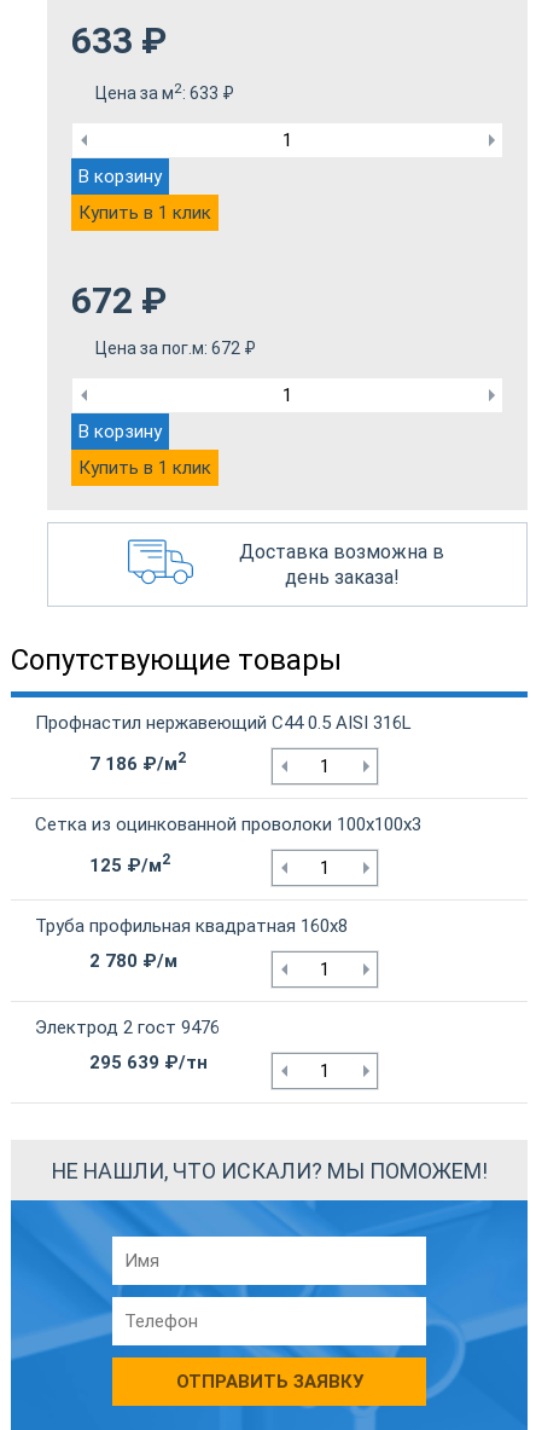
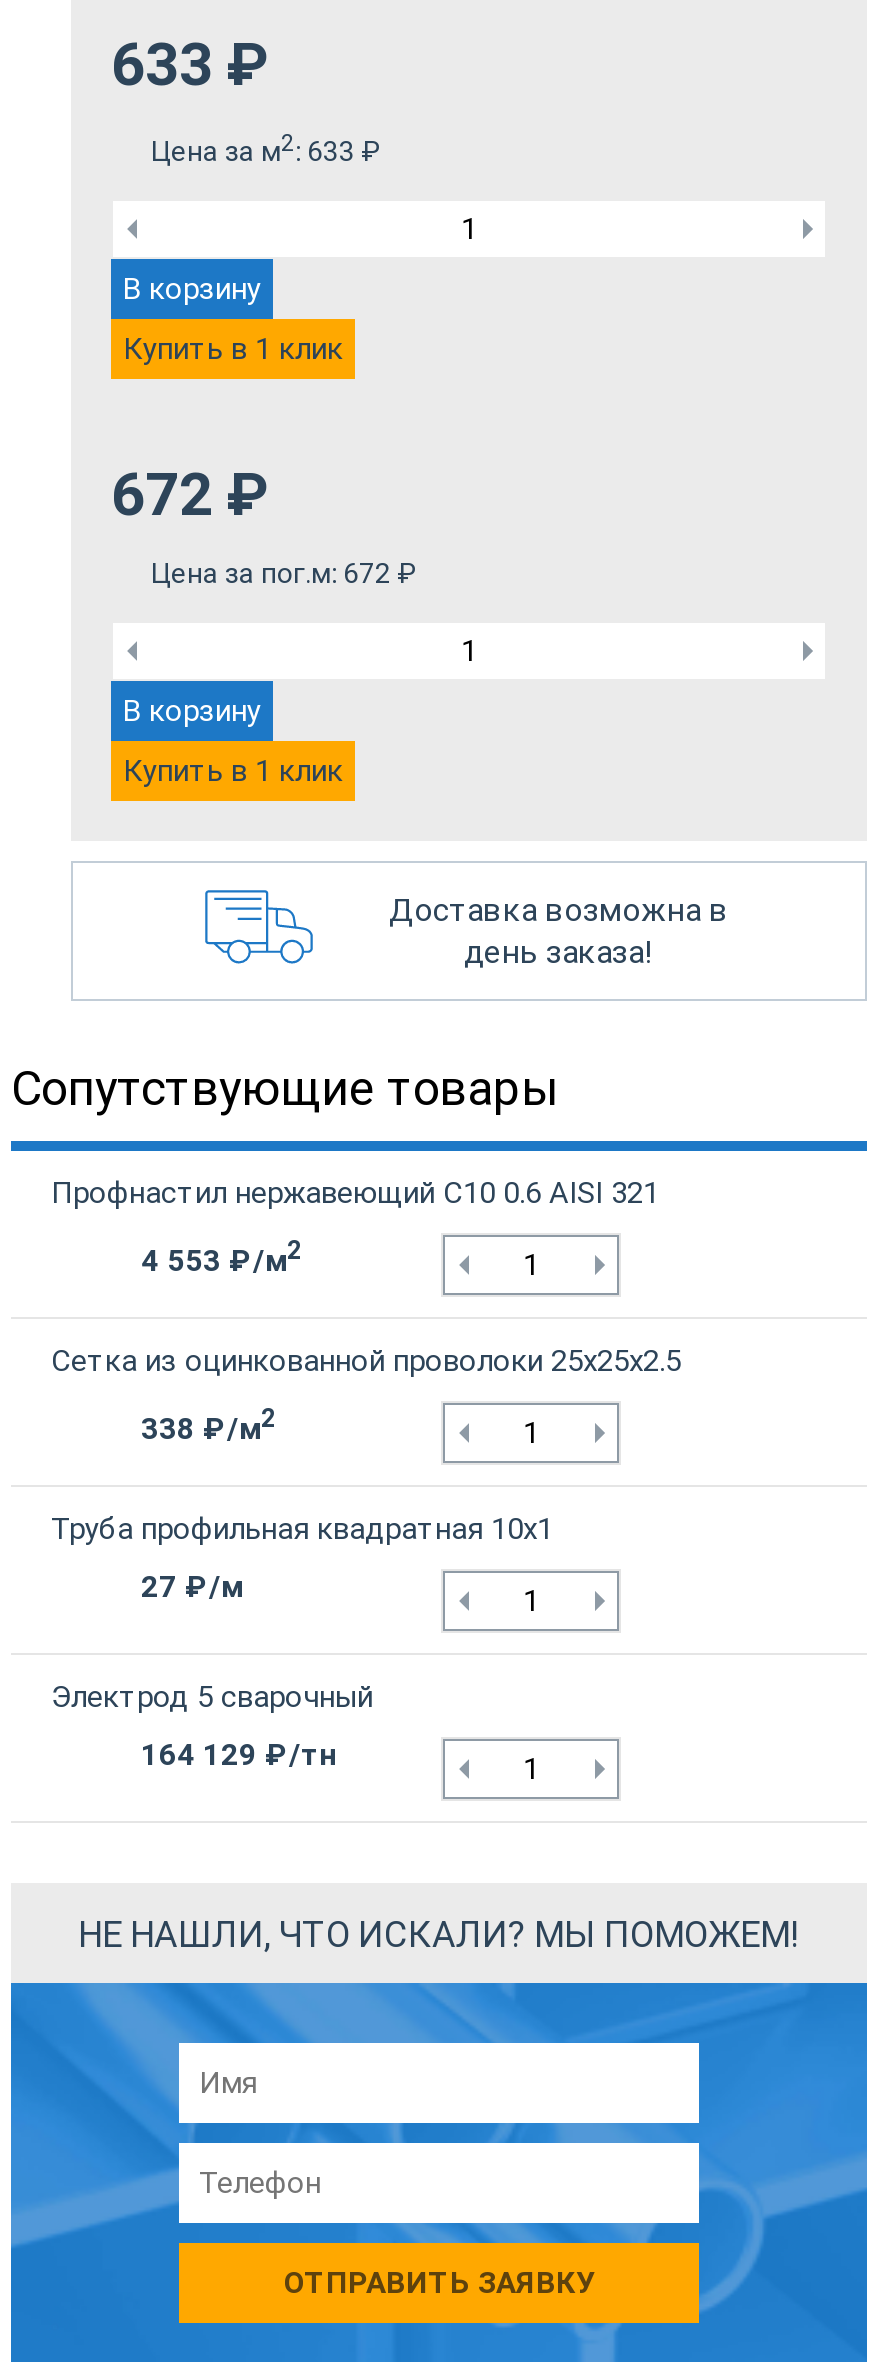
- Профнастил нержавеющий С44 0.5 AISI 316L
+ Профнастил нержавеющий С10 0.6 AISI 321

- 7 186 ₽/м2
+ 4 553 ₽/м2

- Сетка из оцинкованной проволоки 100х100х3
+ Сетка из оцинкованной проволоки 25х25х2.5

- 125 ₽/м2
+ 338 ₽/м2

- Труба профильная квадратная 160х8
+ Труба профильная квадратная 10х1

- 2 780 ₽/м
+ 27 ₽/м

- Электрод 2 гост 9476
+ Электрод 5 сварочный

- 295 639 ₽/тн
+ 164 129 ₽/тн
